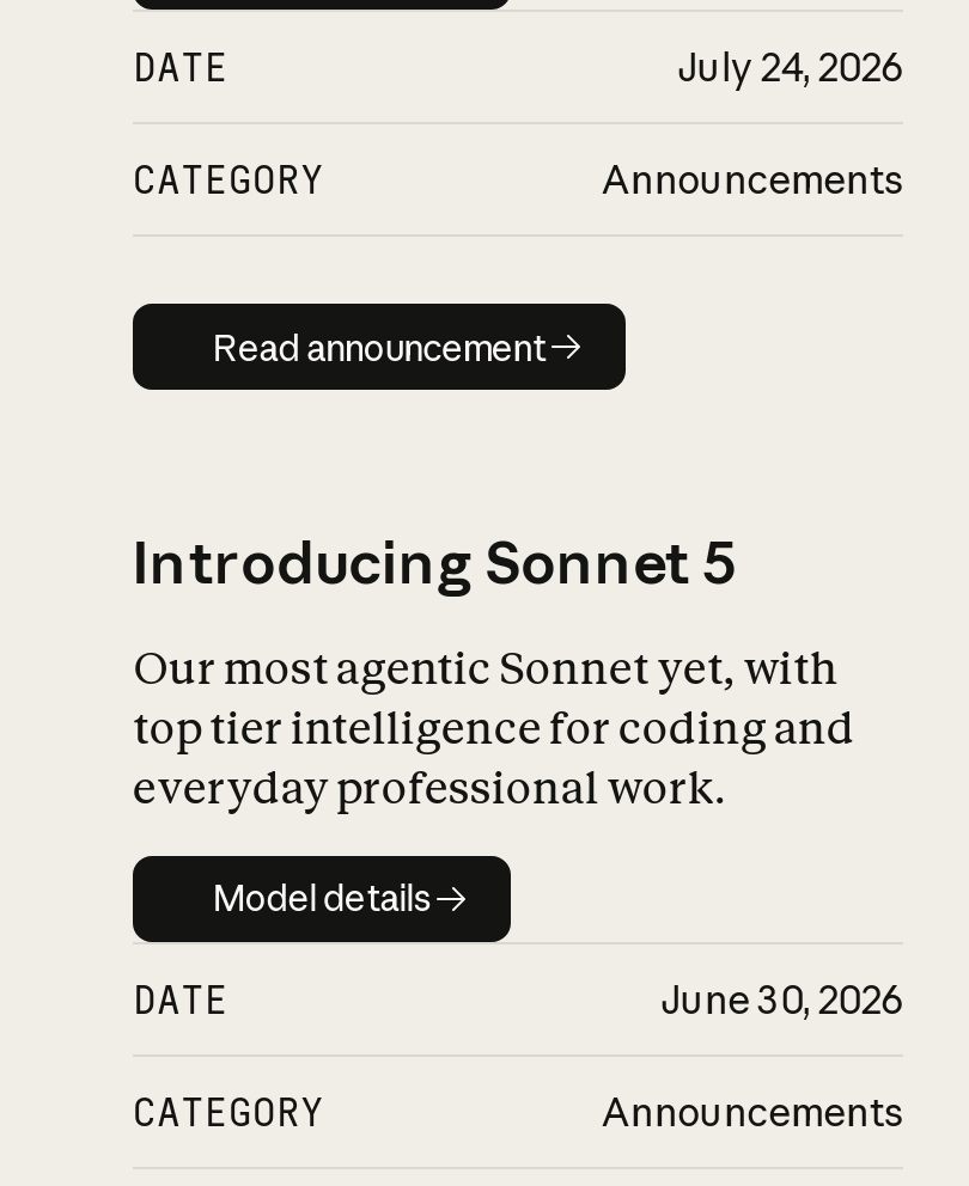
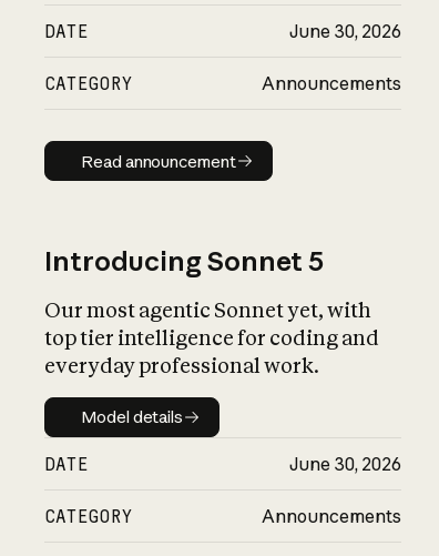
- July 24, 2026
+ June 30, 2026
